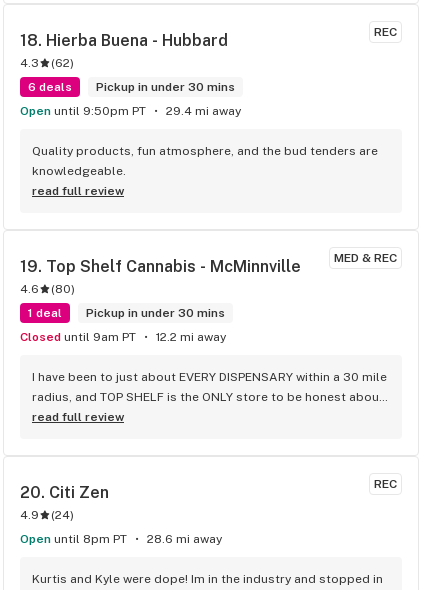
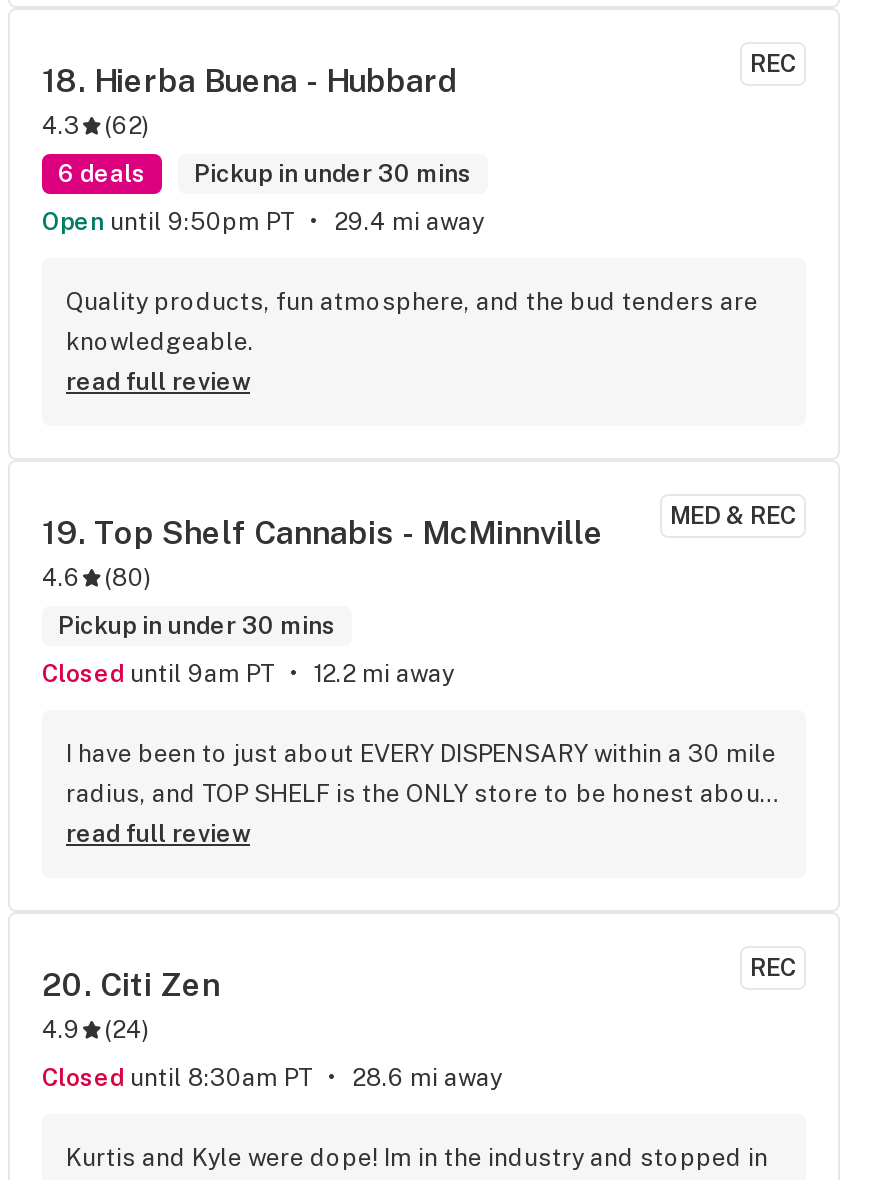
- 1 deal

- Open until 8pm PT
+ Closed until 8:30am PT
